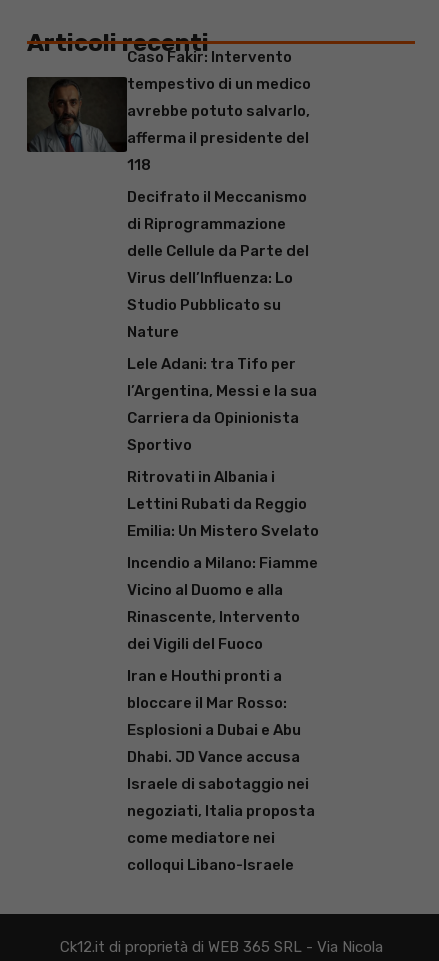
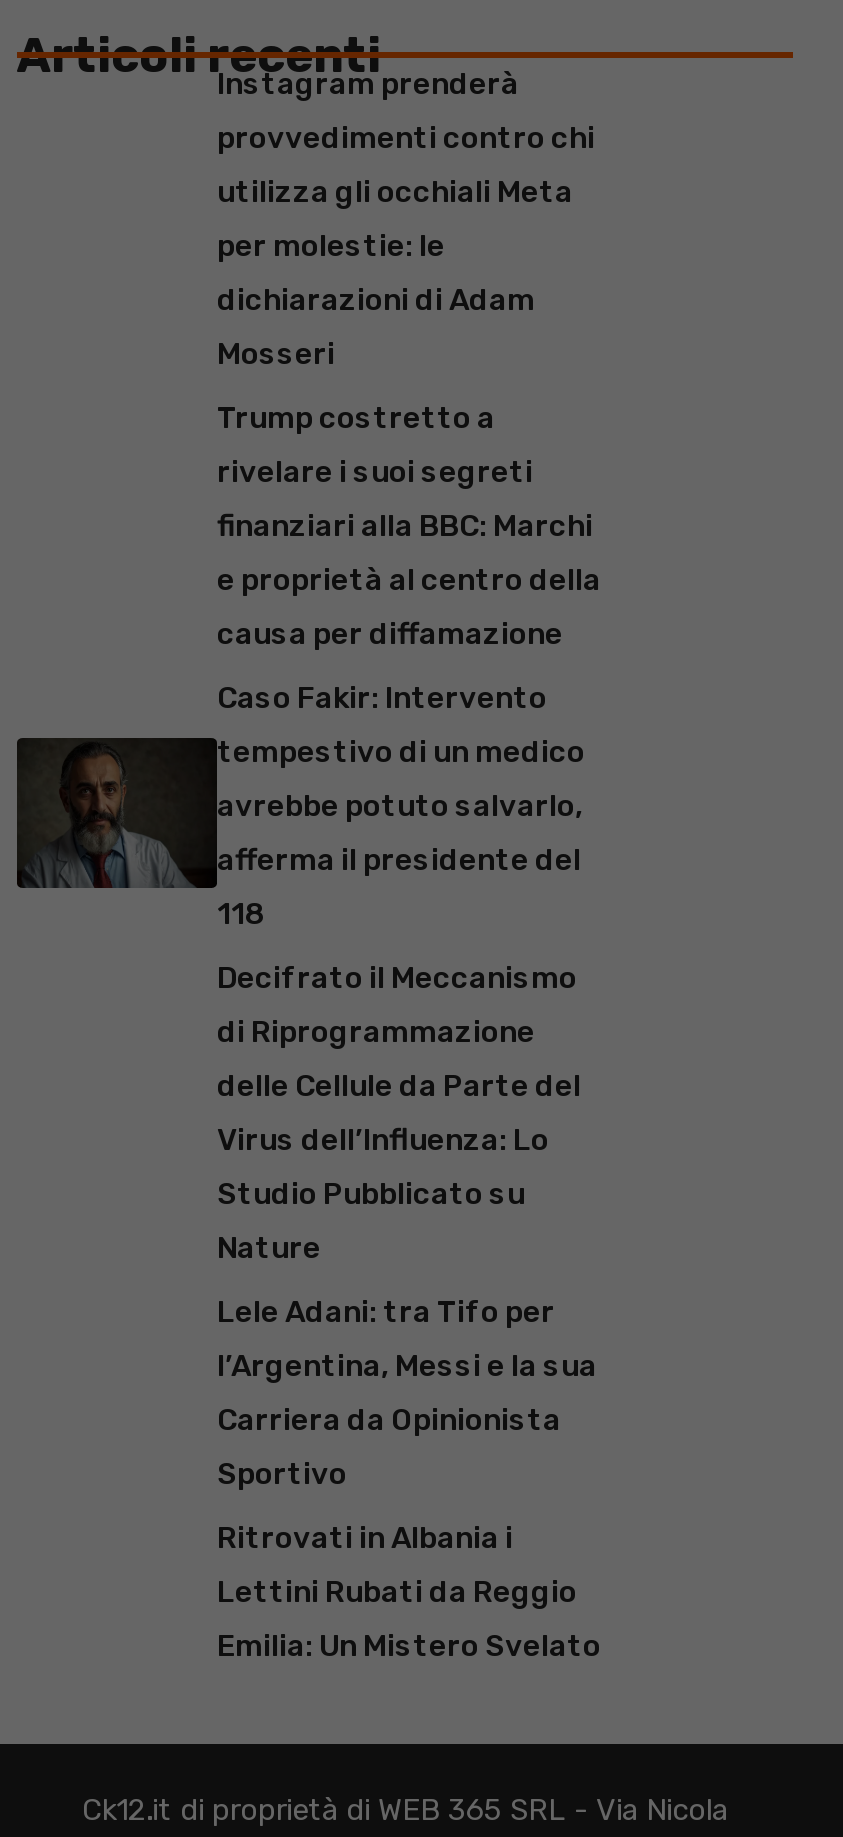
moved down: [image] | Caso Fakir: Intervento | tempestivo di un medico | ... | Lettini Rubati da Reggio | Emilia: Un Mistero Svelato

+ Instagram prenderà
+ provvedimenti contro chi
+ utilizza gli occhiali Meta
+ per molestie: le
+ dichiarazioni di Adam
+ Mosseri
+ Trump costretto a
+ rivelare i suoi segreti
+ finanziari alla BBC: Marchi
+ e proprietà al centro della
+ causa per diffamazione

- Incendio a Milano: Fiamme
- Vicino al Duomo e alla
- Rinascente, Intervento
- dei Vigili del Fuoco
- Iran e Houthi pronti a
- bloccare il Mar Rosso:
- Esplosioni a Dubai e Abu
- Dhabi. JD Vance accusa
- Israele di sabotaggio nei
- negoziati, Italia proposta
- come mediatore nei
- colloqui Libano-Israele
